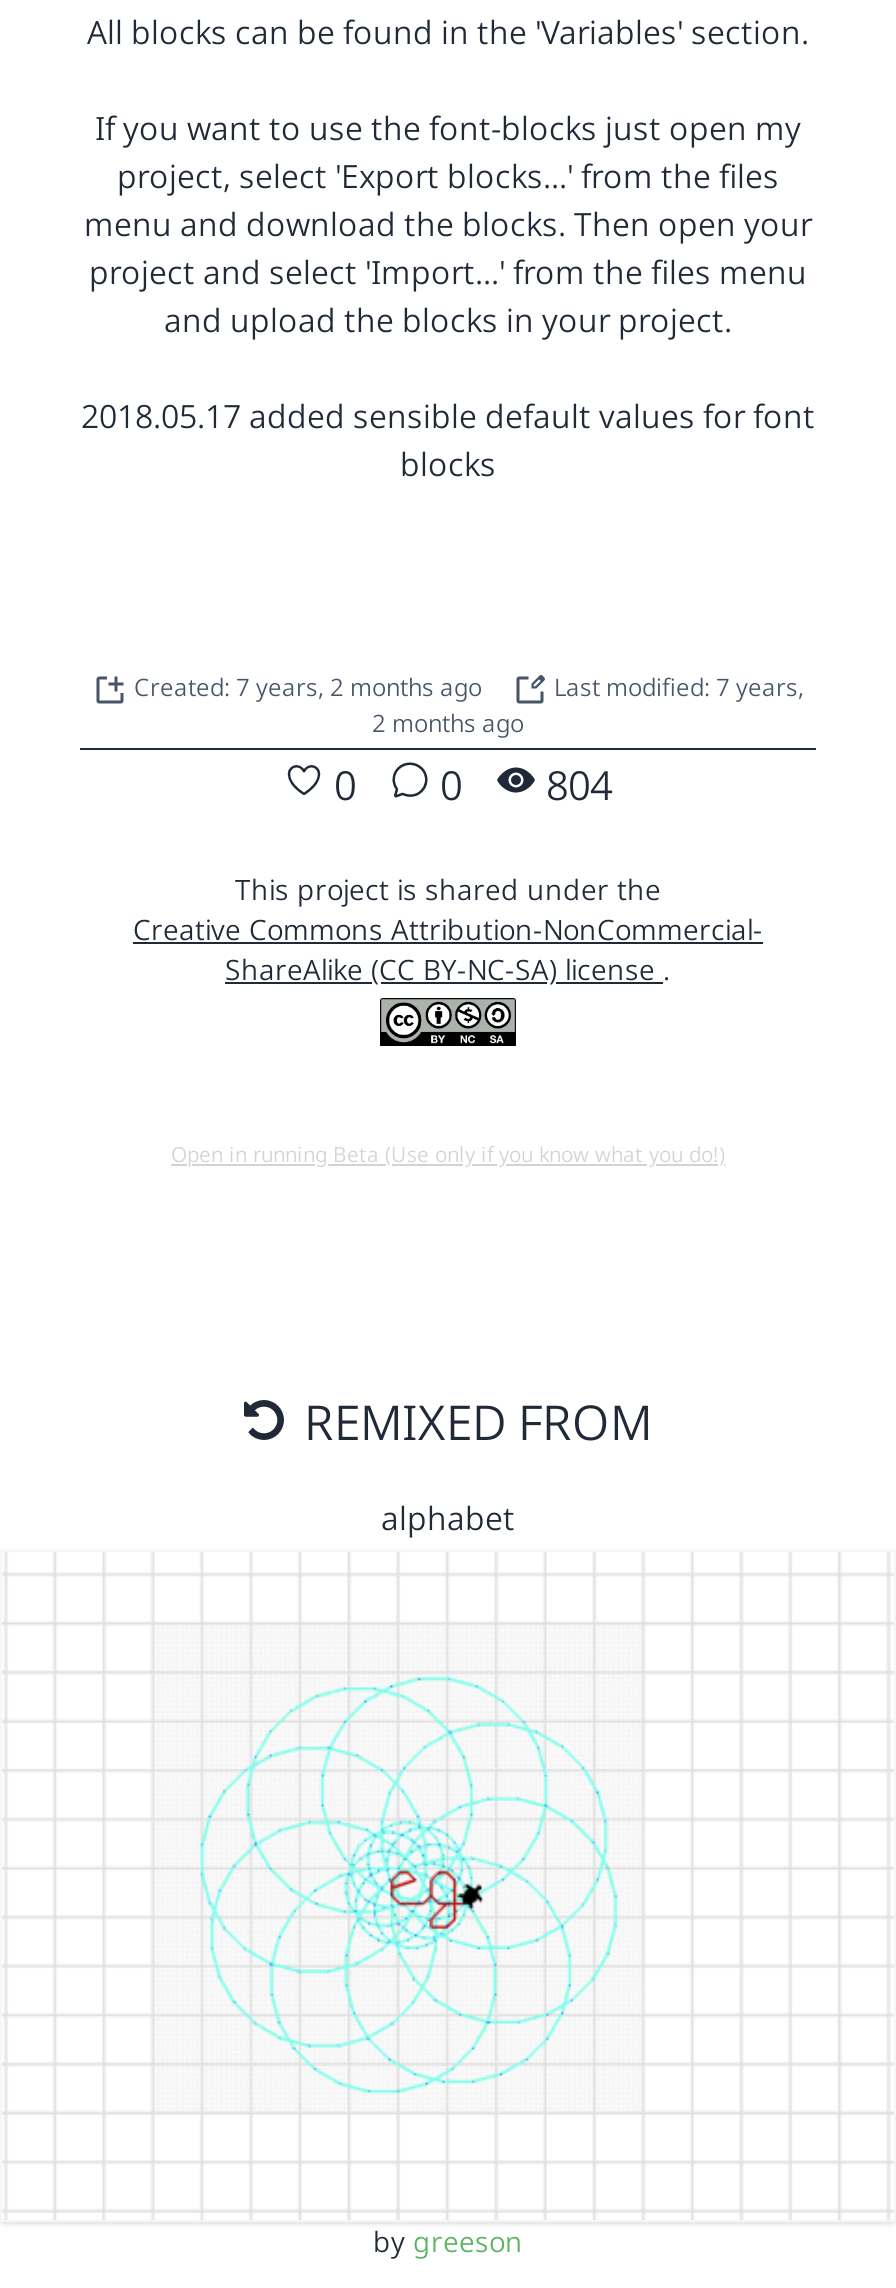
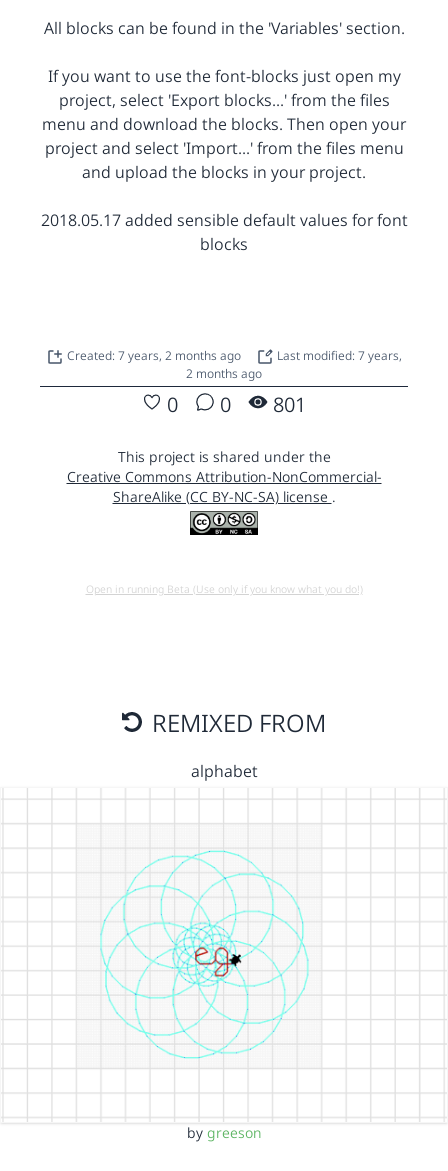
- 0 0 804
+ 0 0 801
